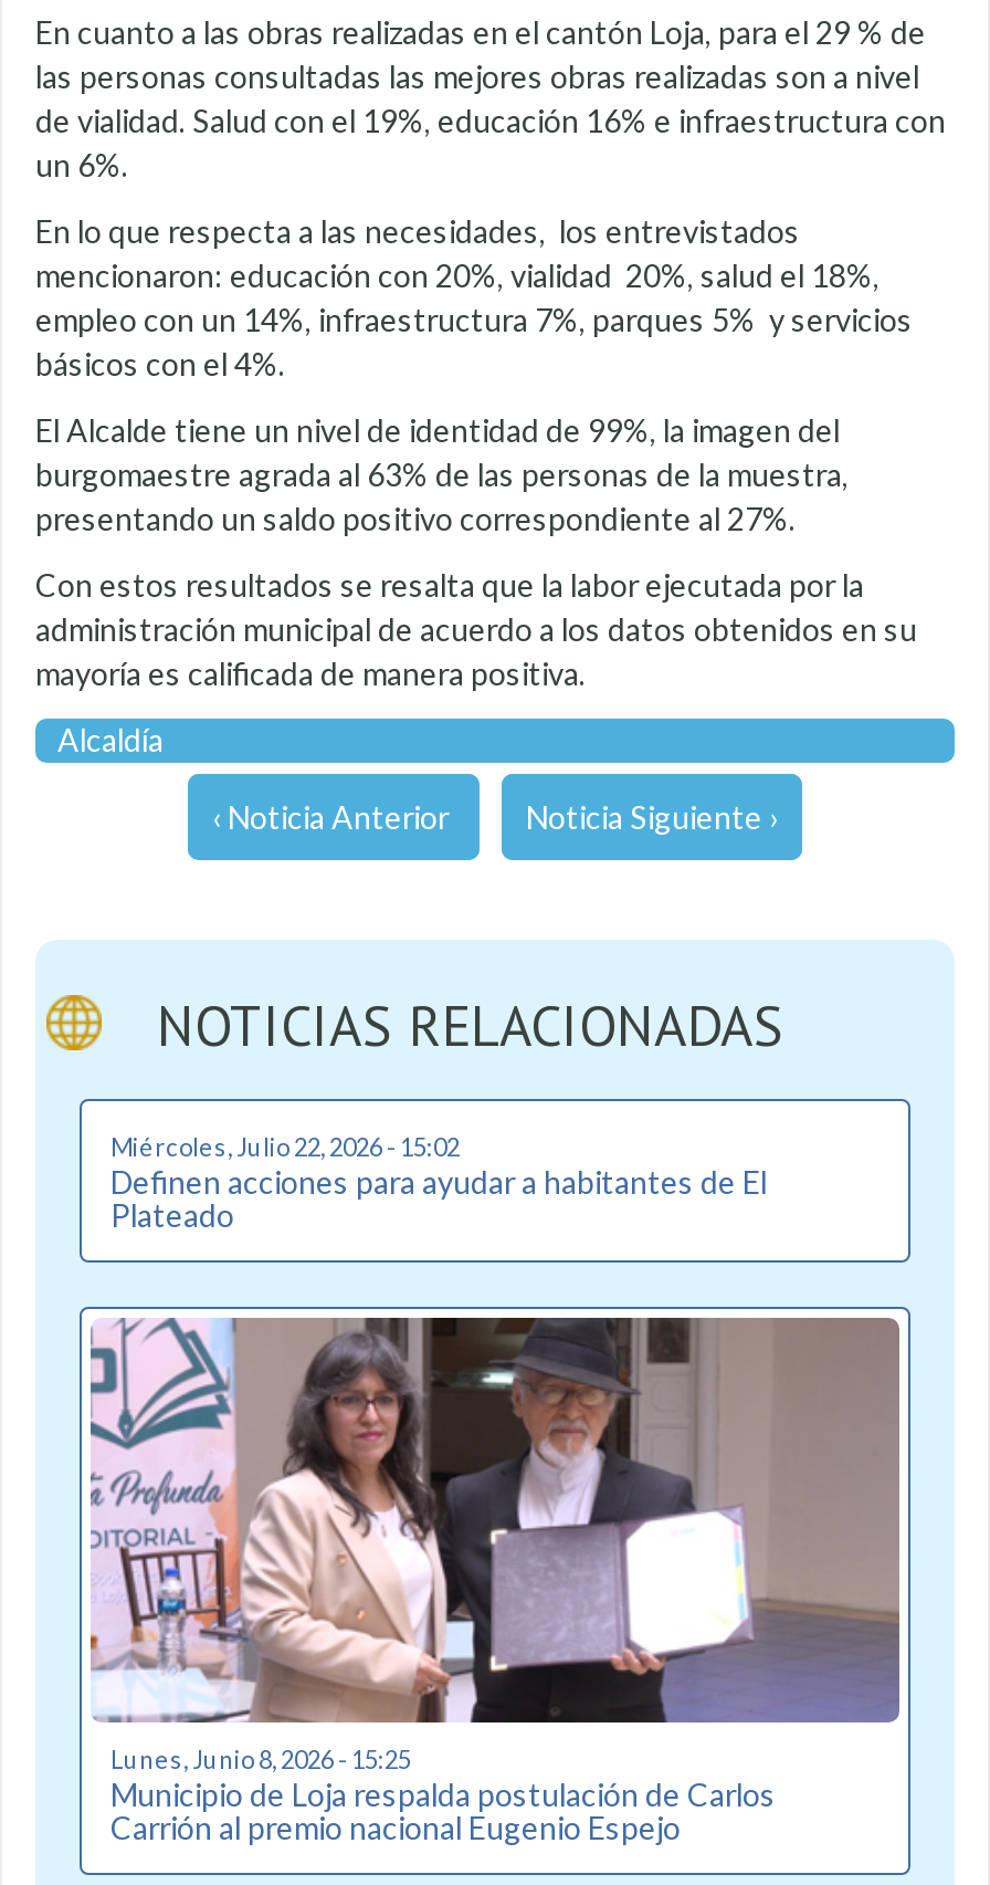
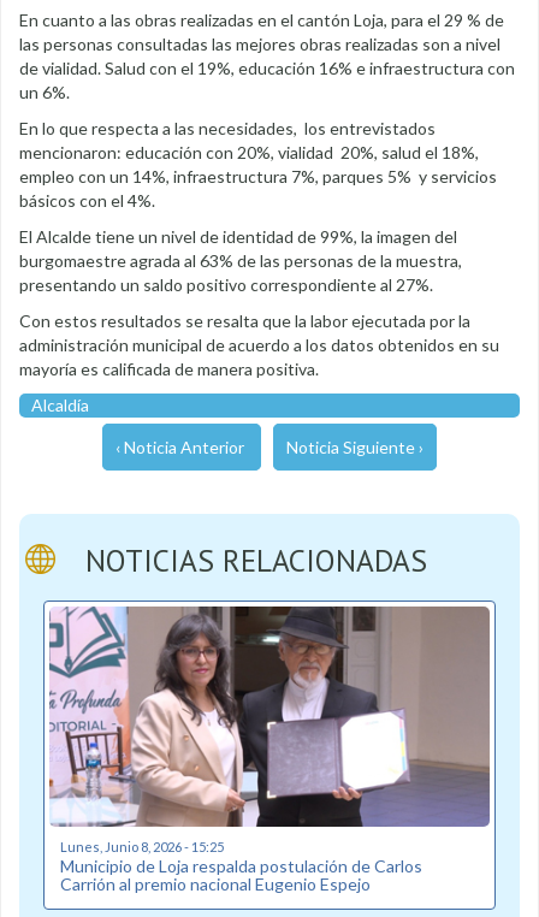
- Miércoles, Julio 22, 2026 - 15:02
- Definen acciones para ayudar a habitantes de El
- Plateado
